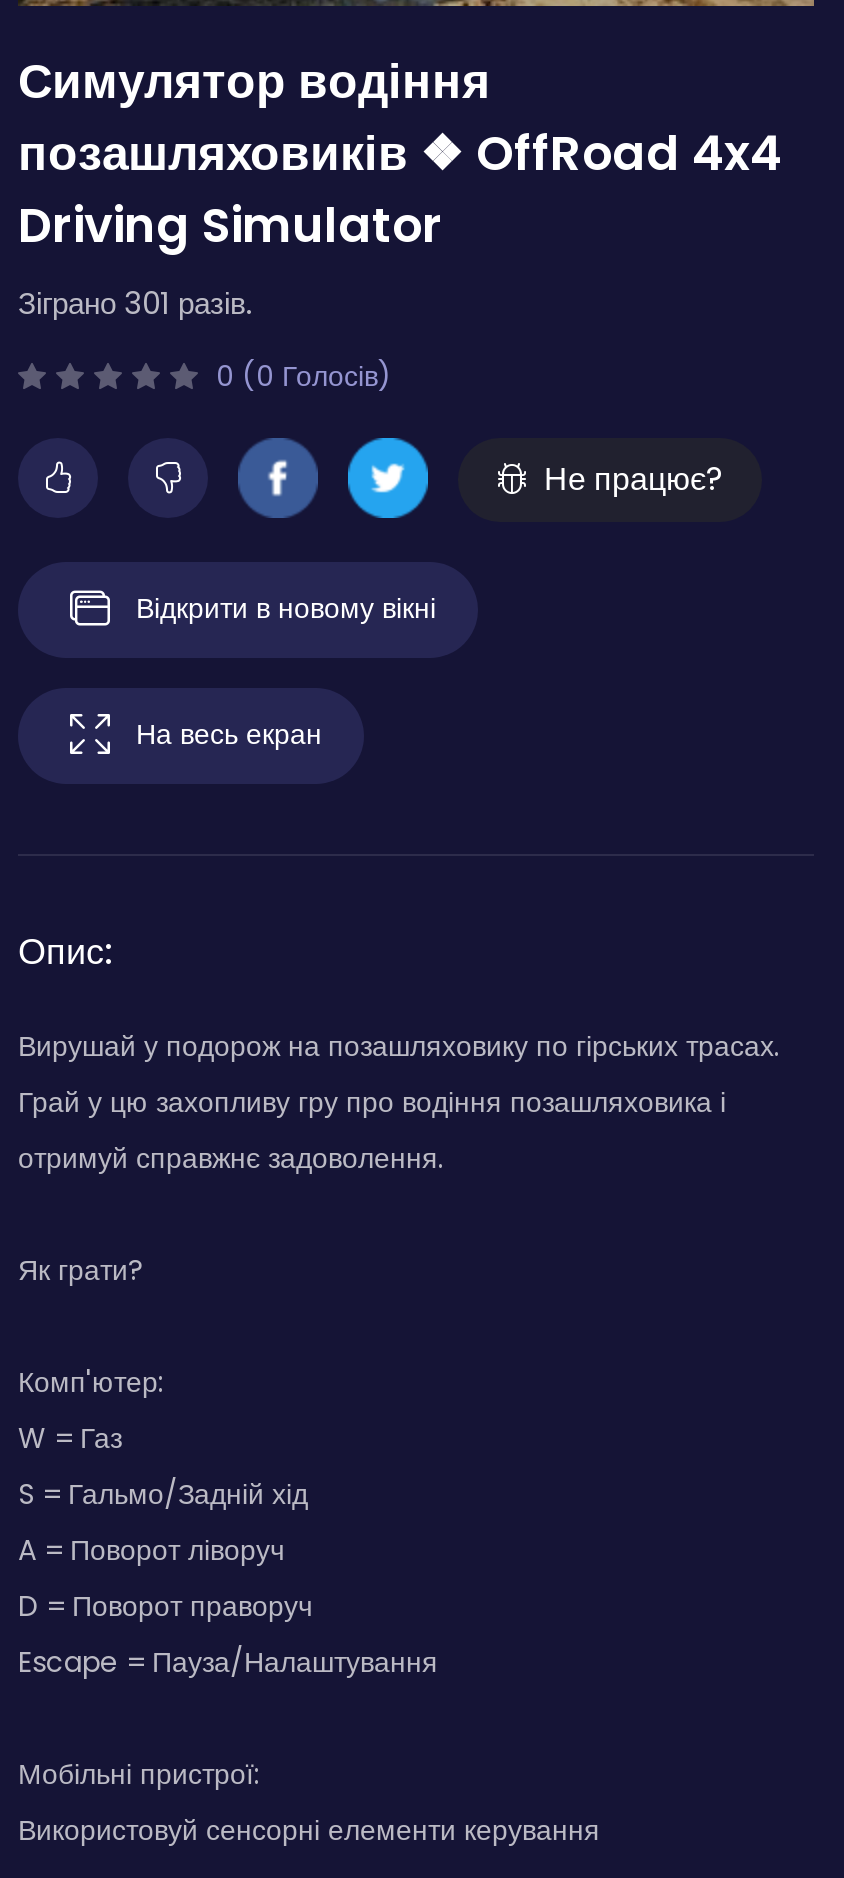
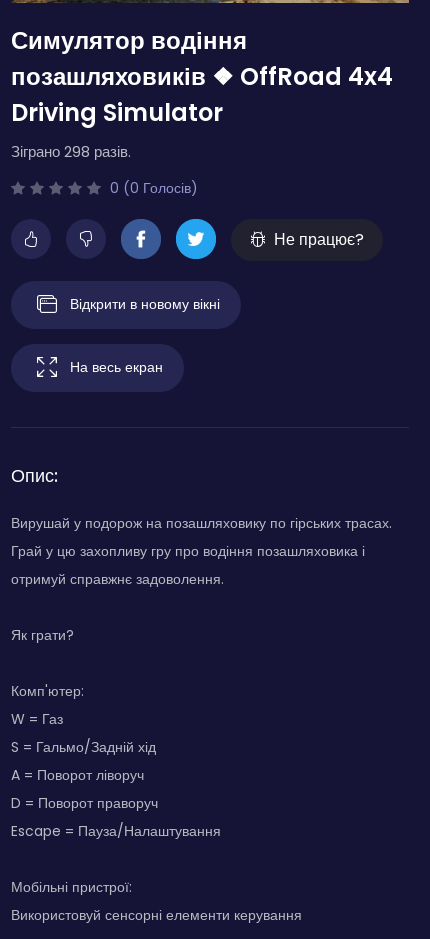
- Зіграно 301 разів.
+ Зіграно 298 разів.
